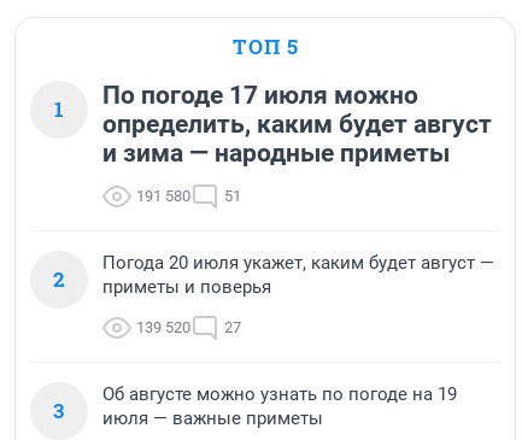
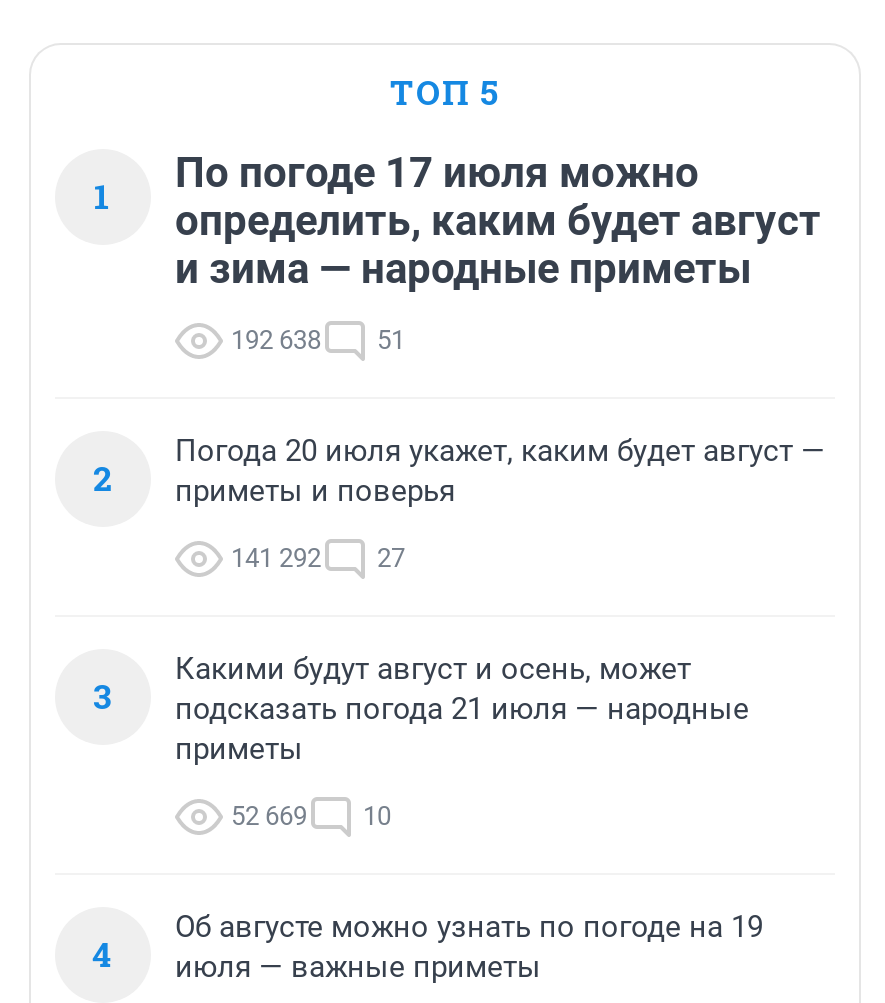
- 191 580 51
+ 192 638 51

- 139 520 27
+ 141 292 27

+ Какими будут август и осень, может
+ подсказать погода 21 июля — народные
+ приметы
+ 52 669
+ 10
+ 4
